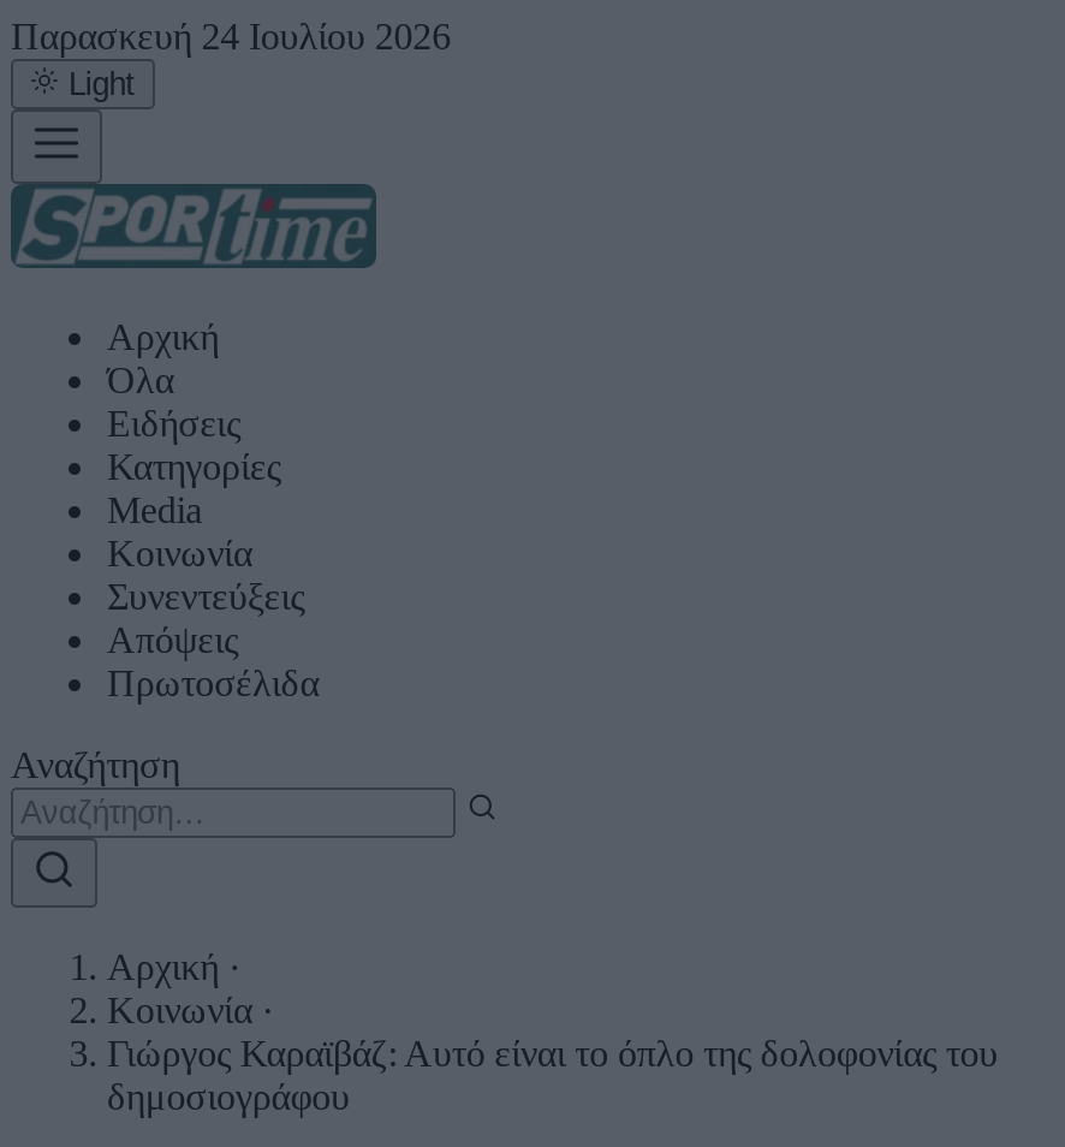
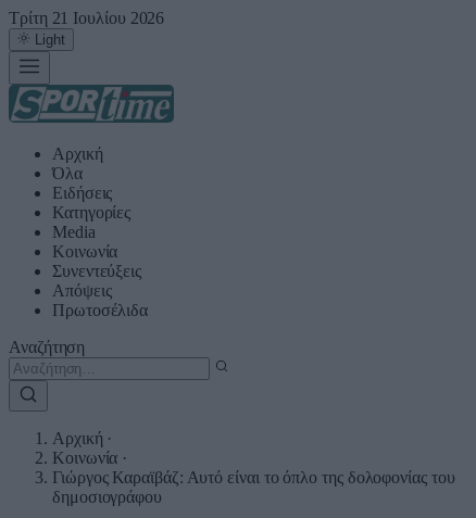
- Παρασκευή 24 Ιουλίου 2026
+ Τρίτη 21 Ιουλίου 2026
